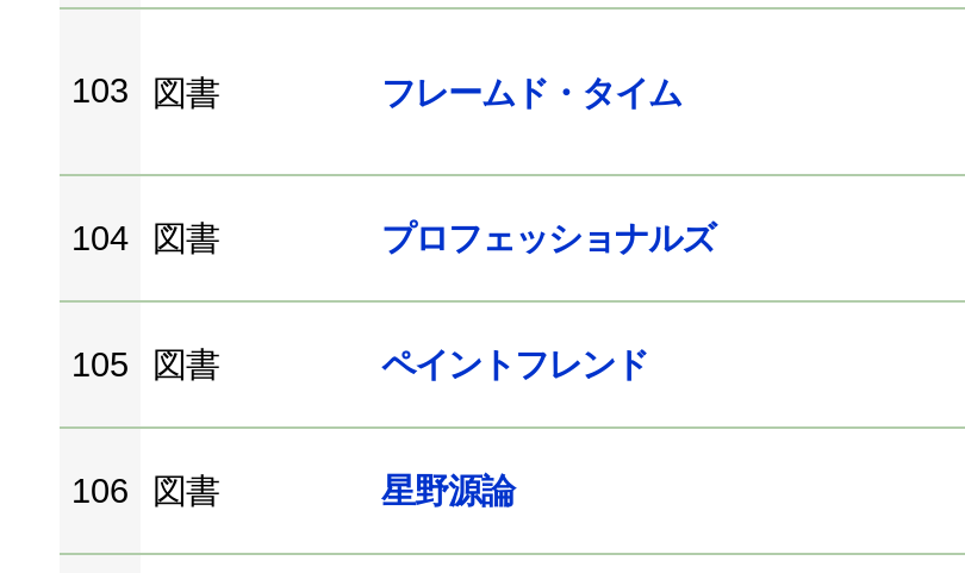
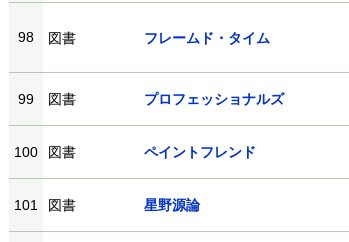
- 103 図書
+ 98 図書

- 104 図書
+ 99 図書

- 105 図書
+ 100 図書

- 106 図書
+ 101 図書
